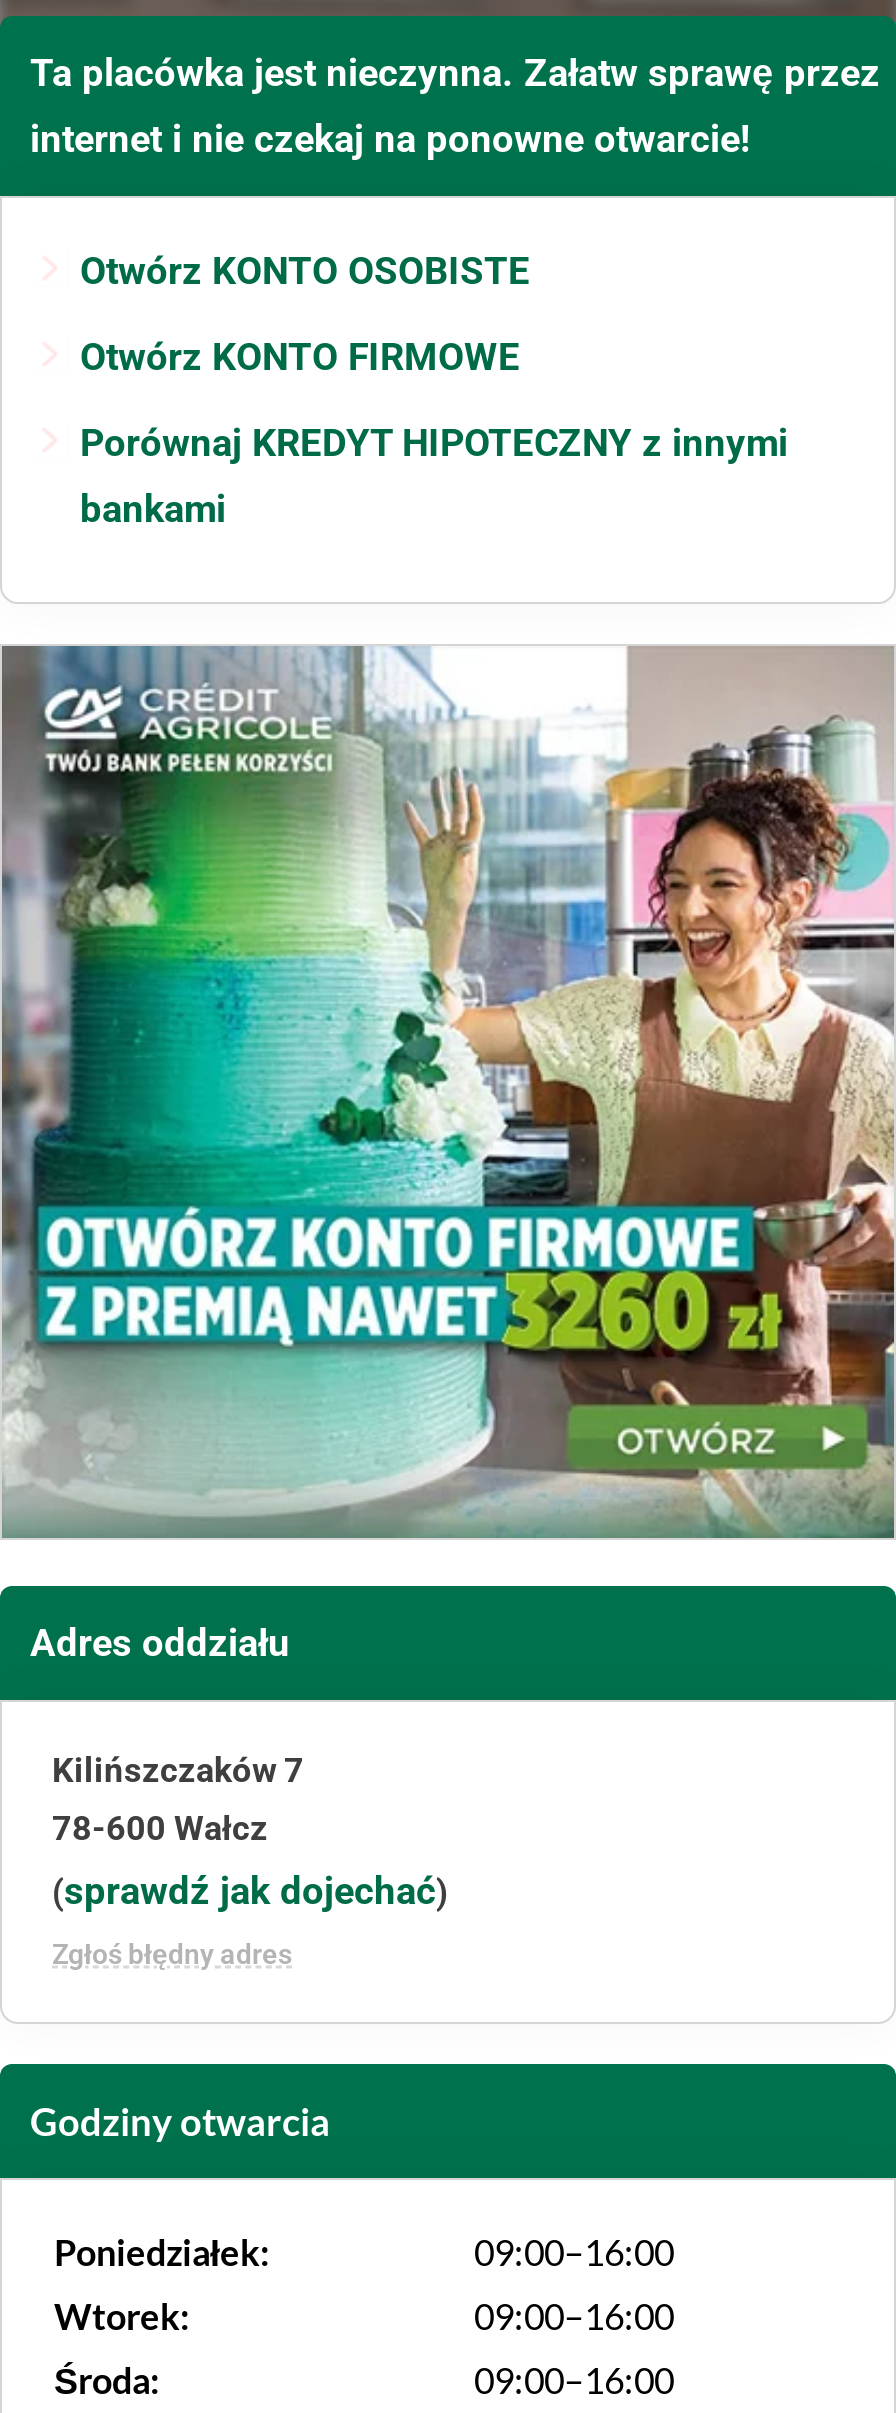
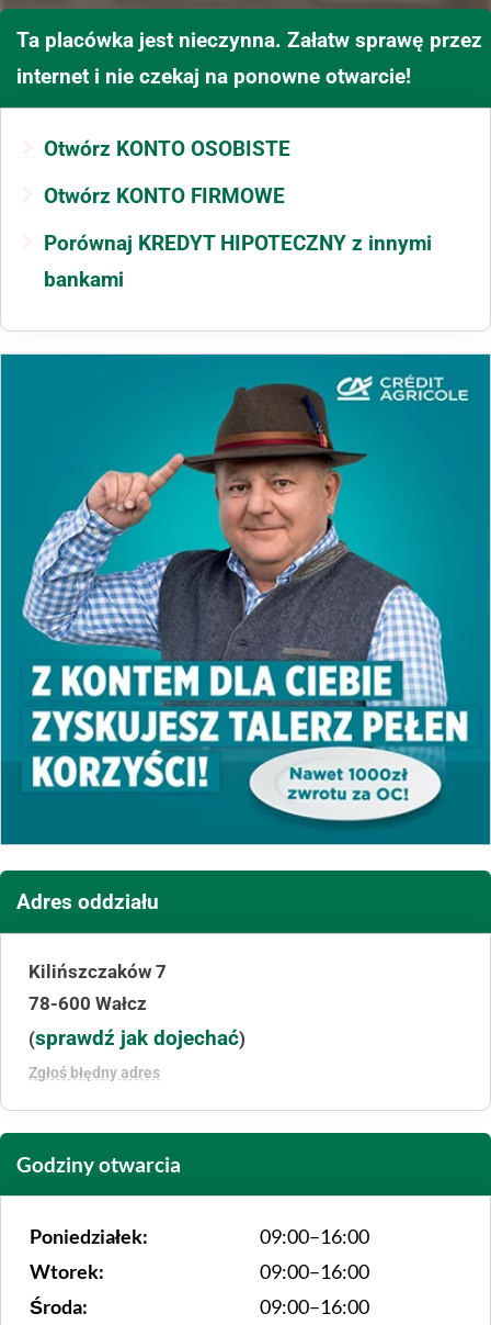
- [image]
+ [image]
